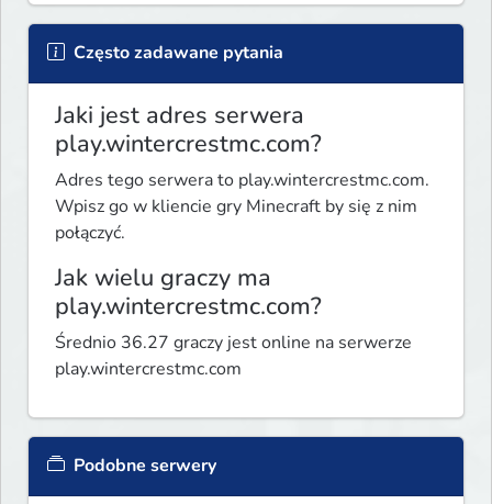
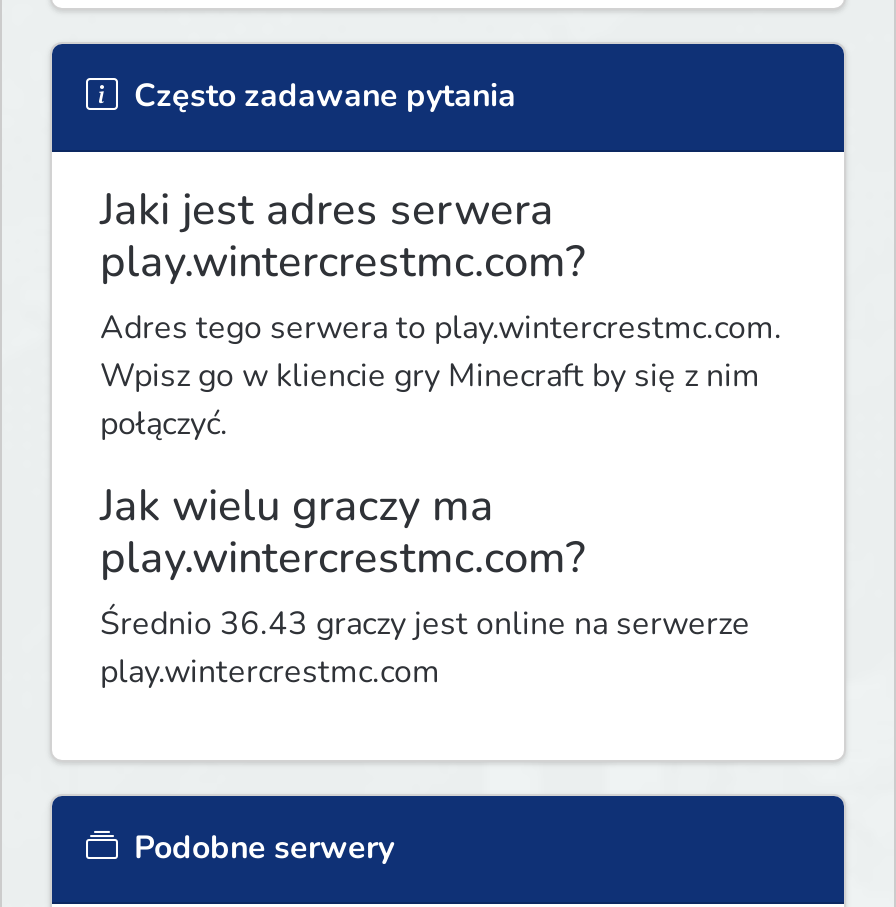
- Średnio 36.27 graczy jest online na serwerze
+ Średnio 36.43 graczy jest online na serwerze
